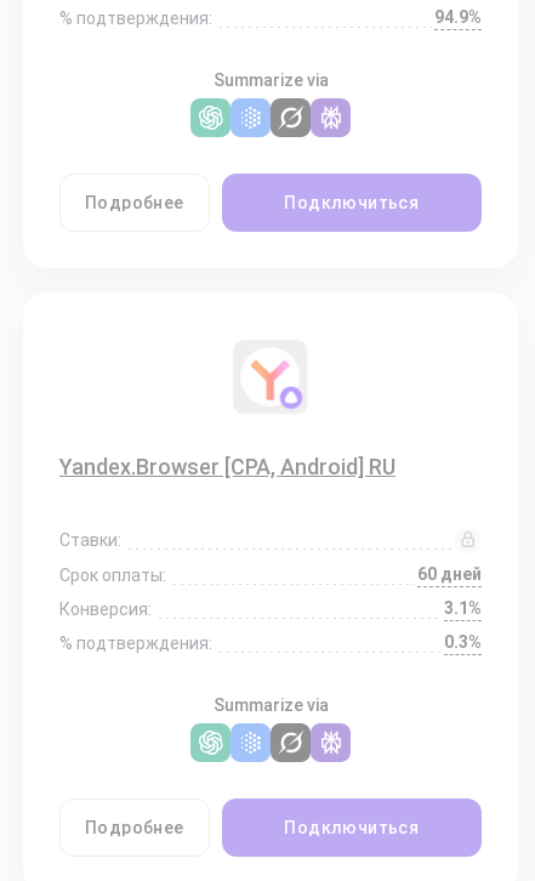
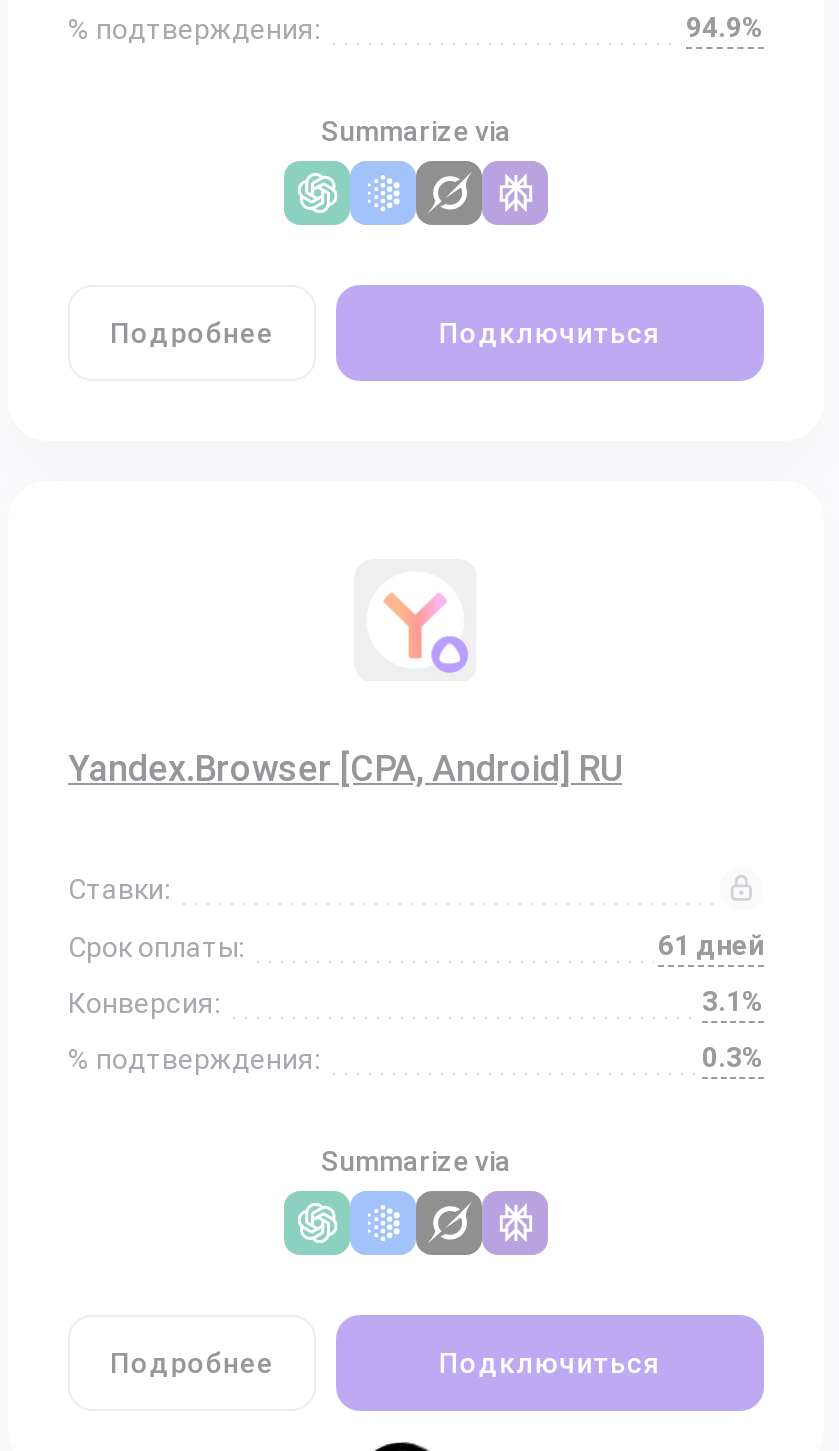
- 60 дней
+ 61 дней
